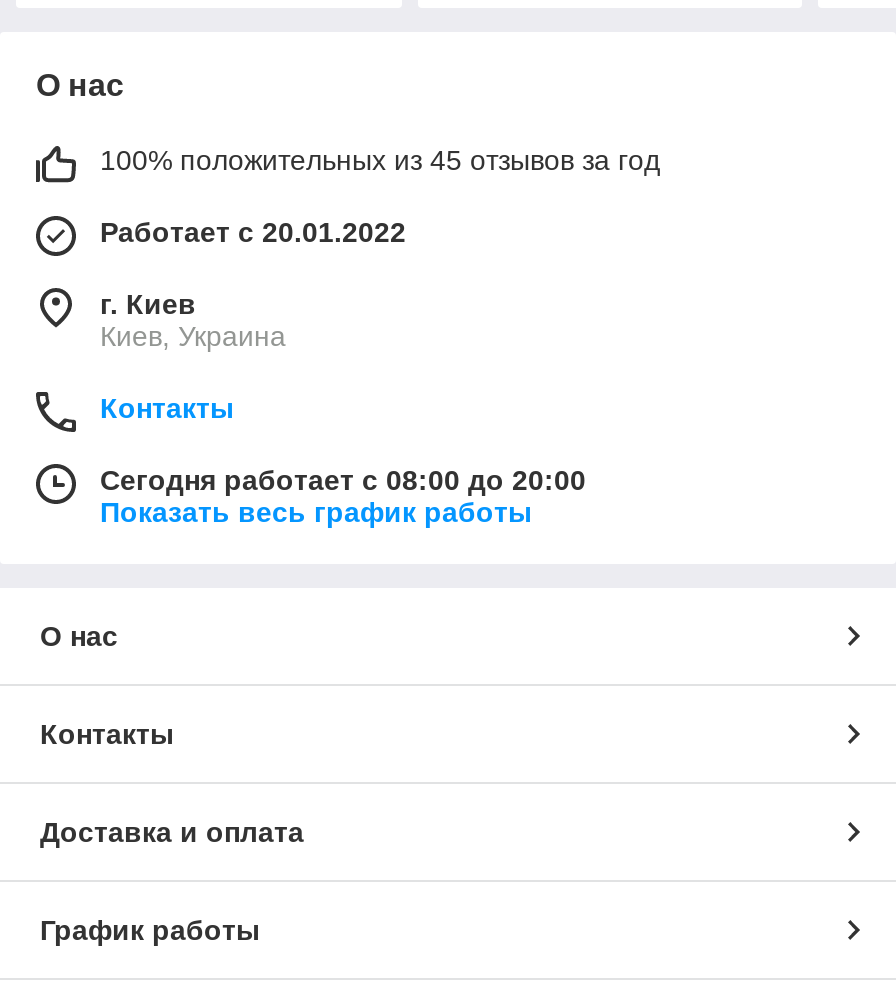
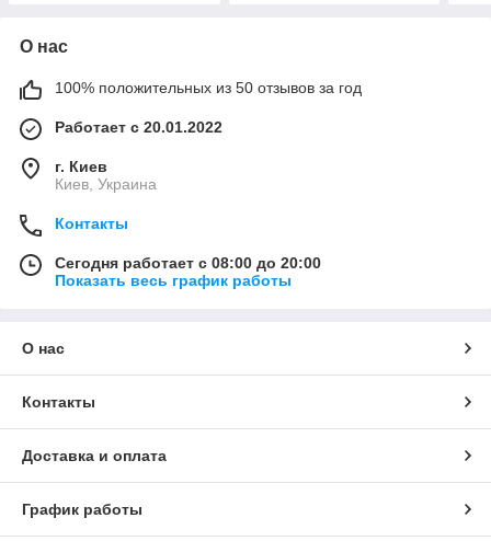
- 100% положительных из 45 отзывов за год
+ 100% положительных из 50 отзывов за год
